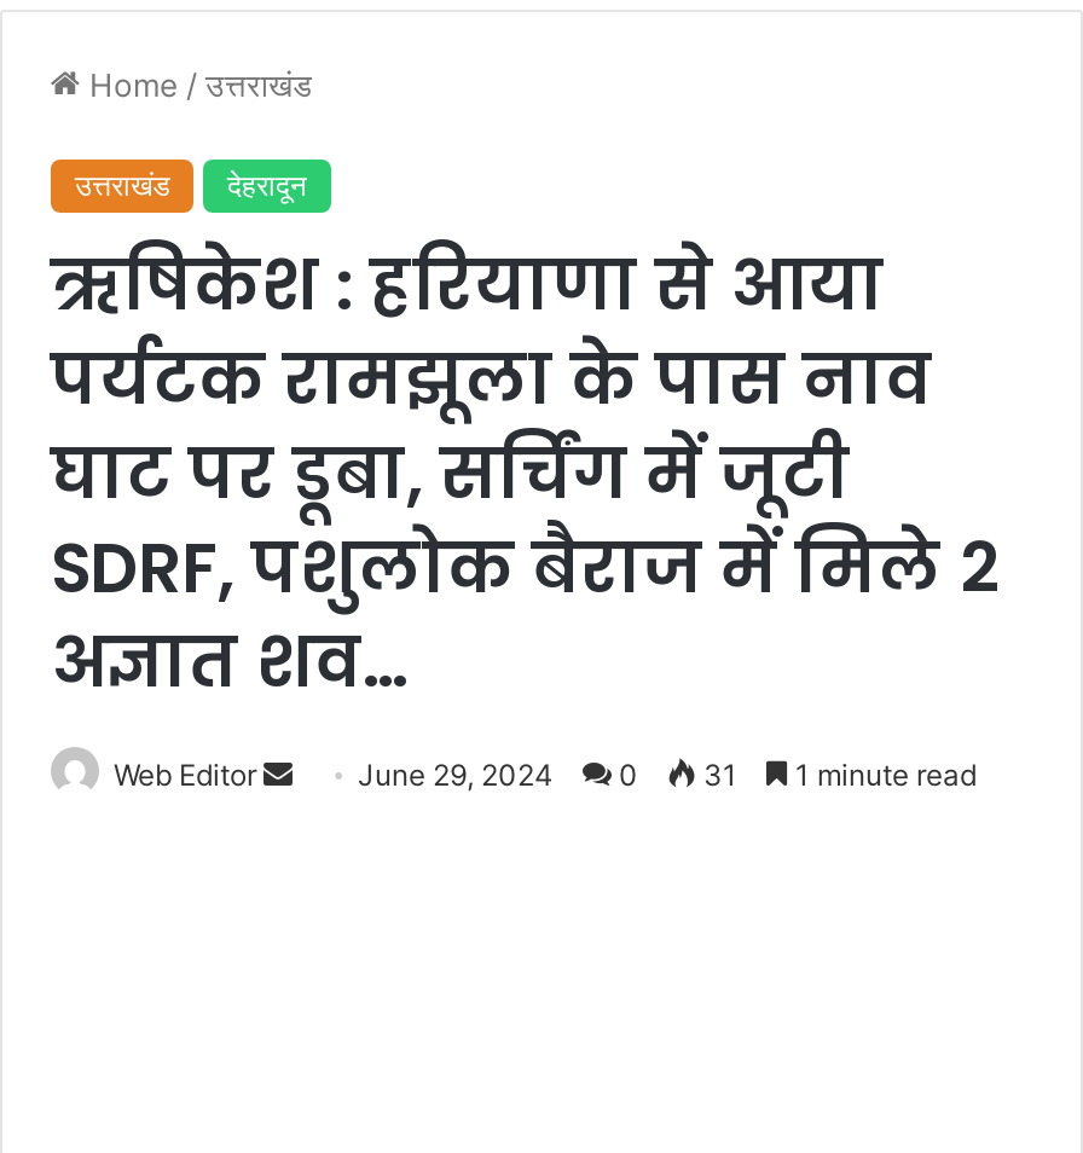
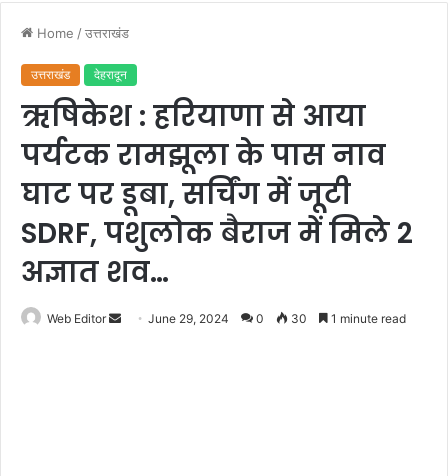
- 31
+ 30
